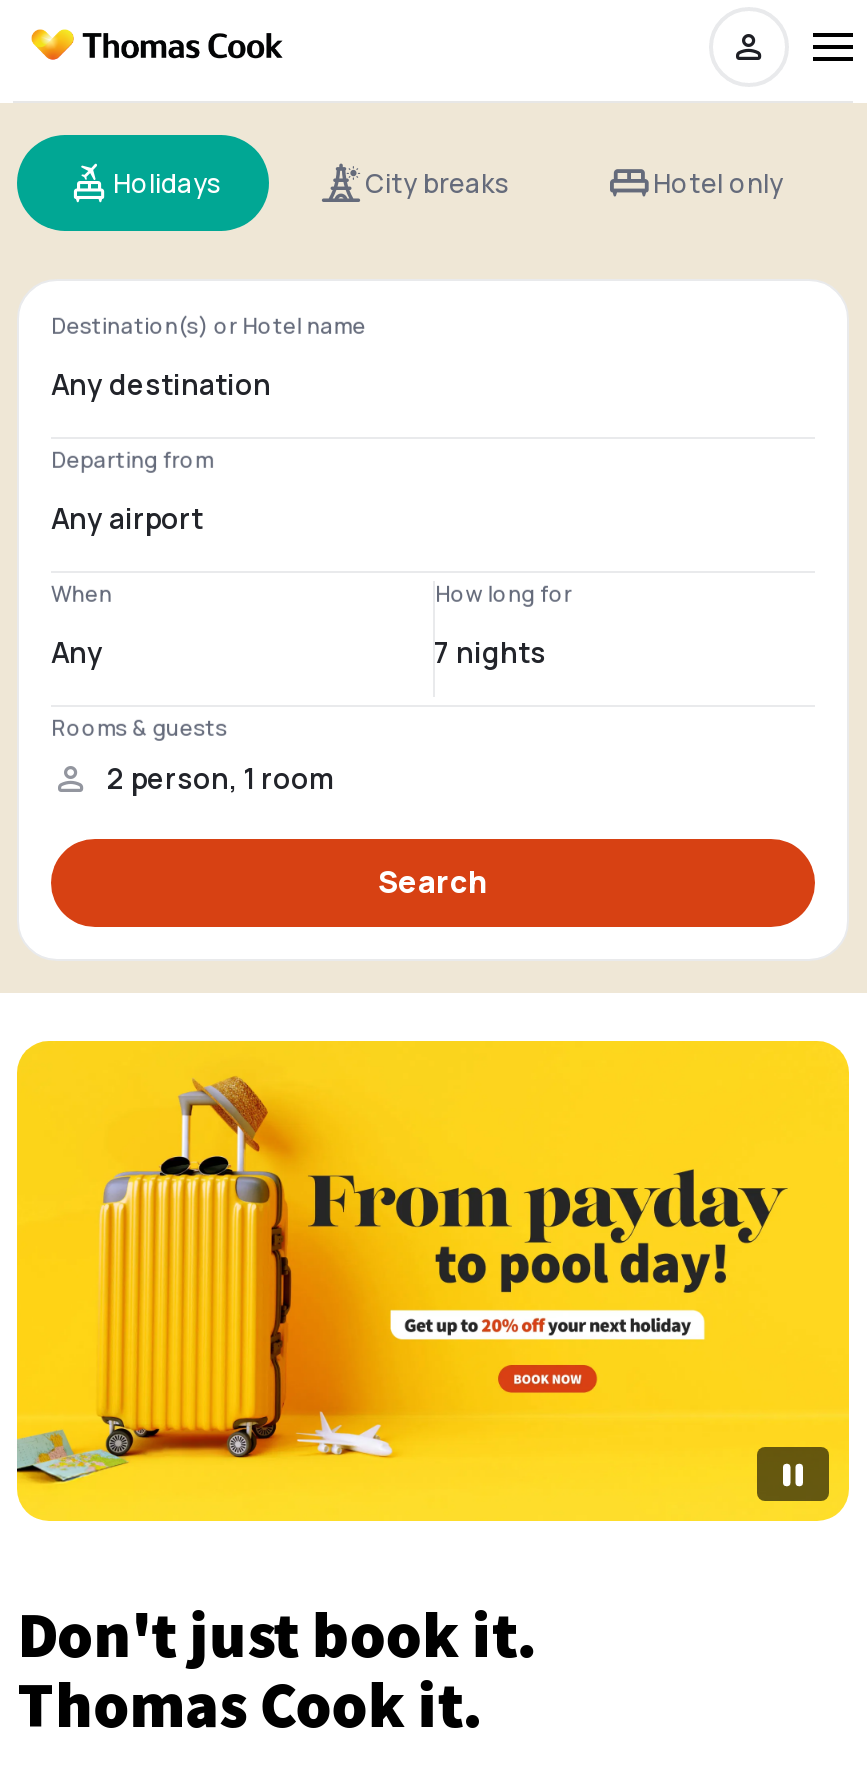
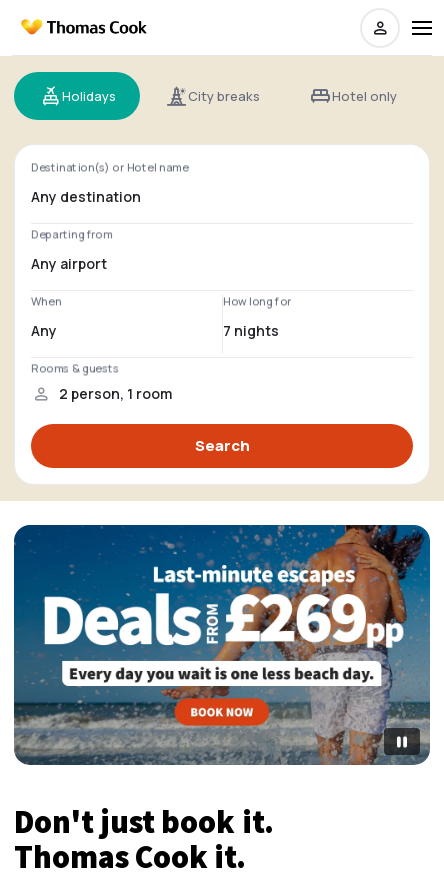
- [image]
+ [image]
